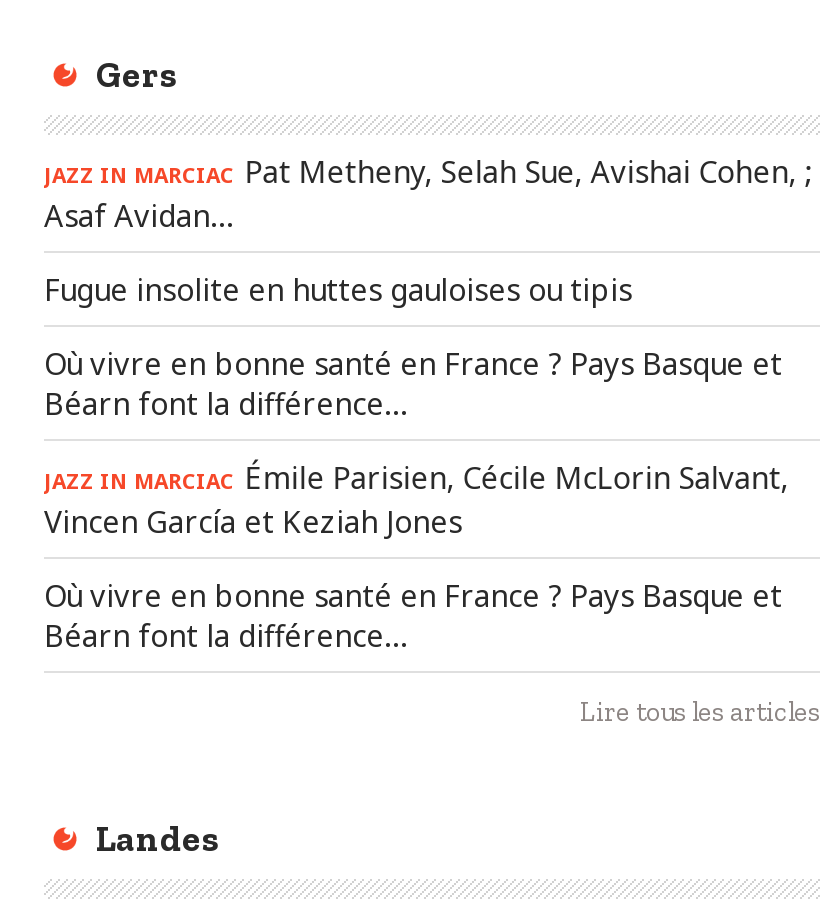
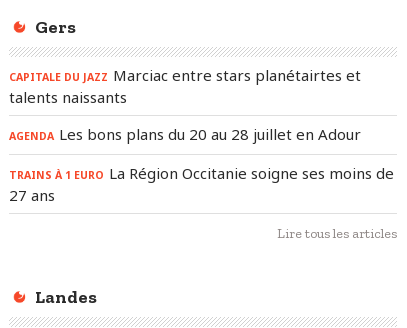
- JAZZ IN MARCIAC Pat Metheny, Selah Sue, Avishai Cohen, ;
- Asaf Avidan…
- Fugue insolite en huttes gauloises ou tipis
- Où vivre en bonne santé en France ? Pays Basque et
- Béarn font la différence…
- JAZZ IN MARCIAC Émile Parisien, Cécile McLorin Salvant,
- Vincen García et Keziah Jones
- Où vivre en bonne santé en France ? Pays Basque et
- Béarn font la différence…
+ CAPITALE DU JAZZ Marciac entre stars planétairtes et
+ talents naissants
+ AGENDA Les bons plans du 20 au 28 juillet en Adour
+ TRAINS À 1 EURO La Région Occitanie soigne ses moins de
+ 27 ans
